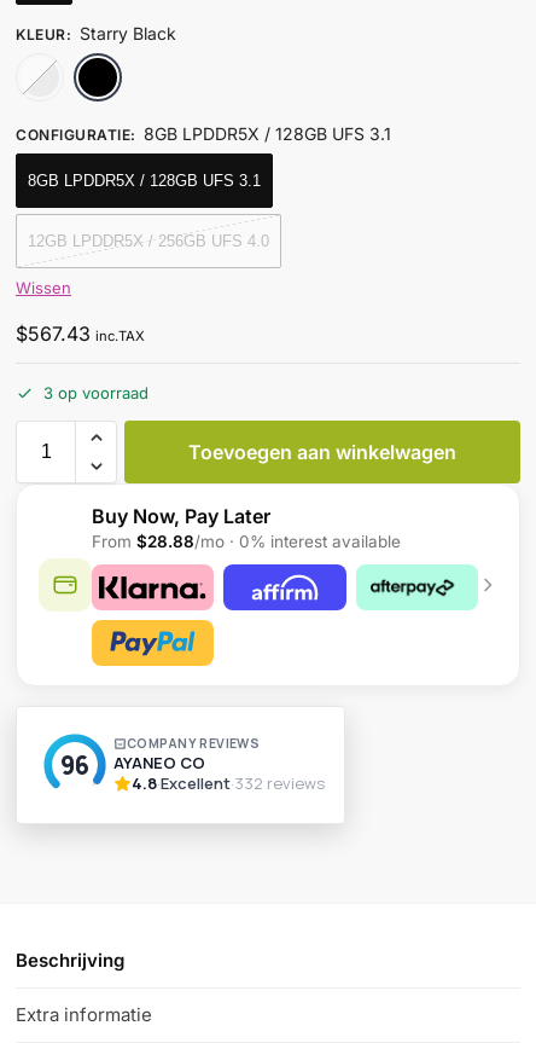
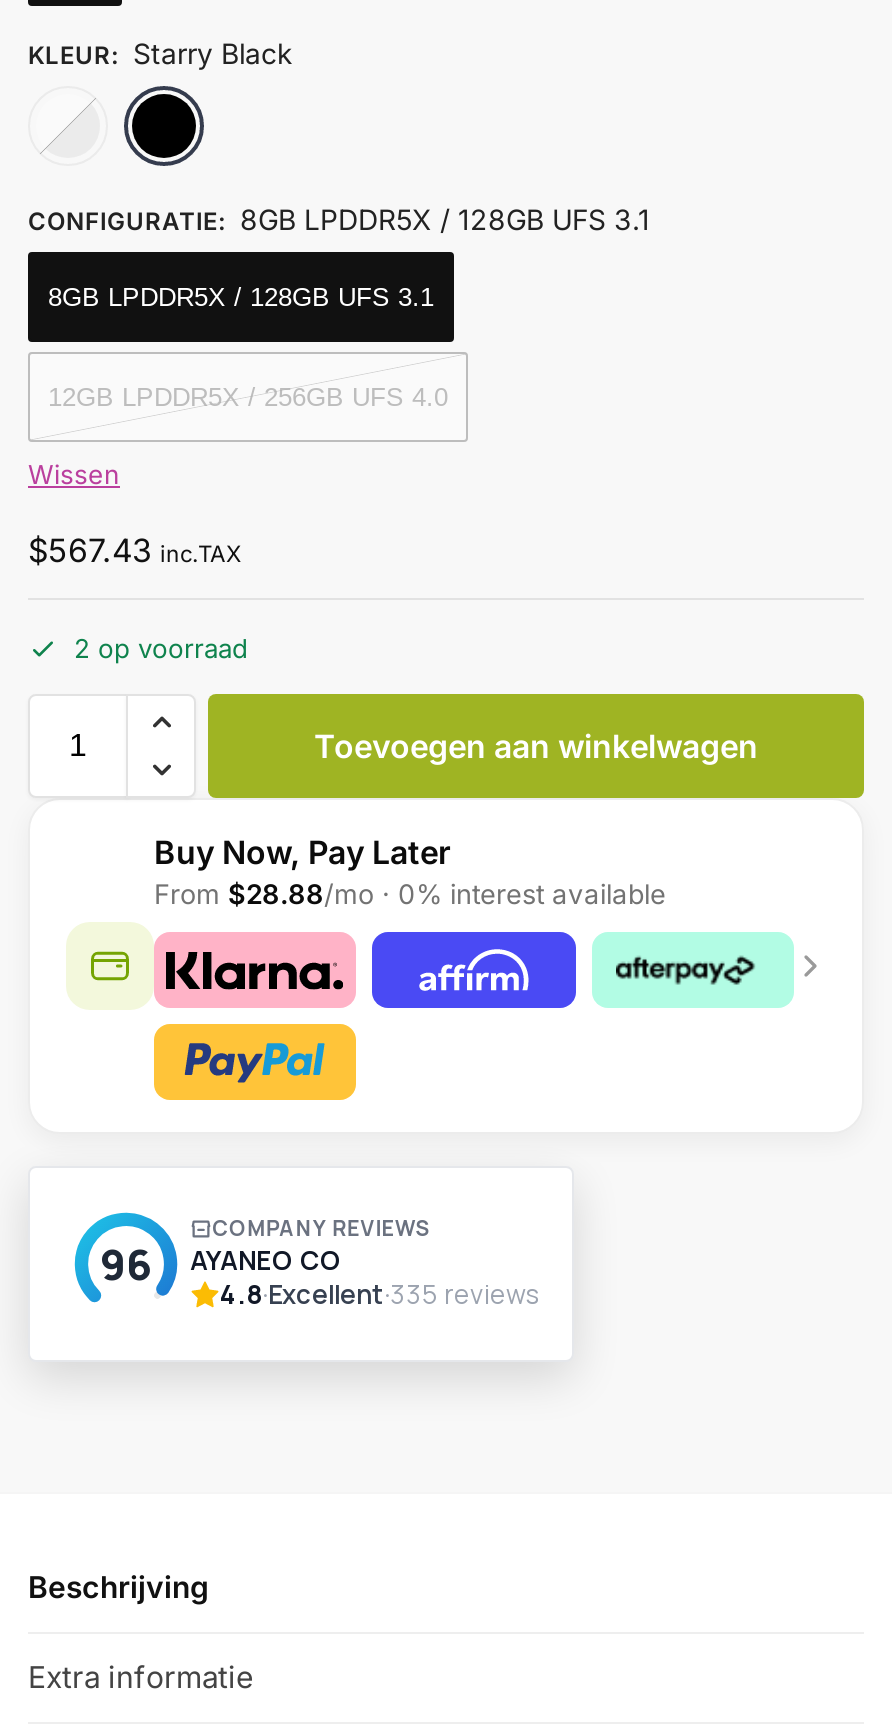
- 3 op voorraad
+ 2 op voorraad
